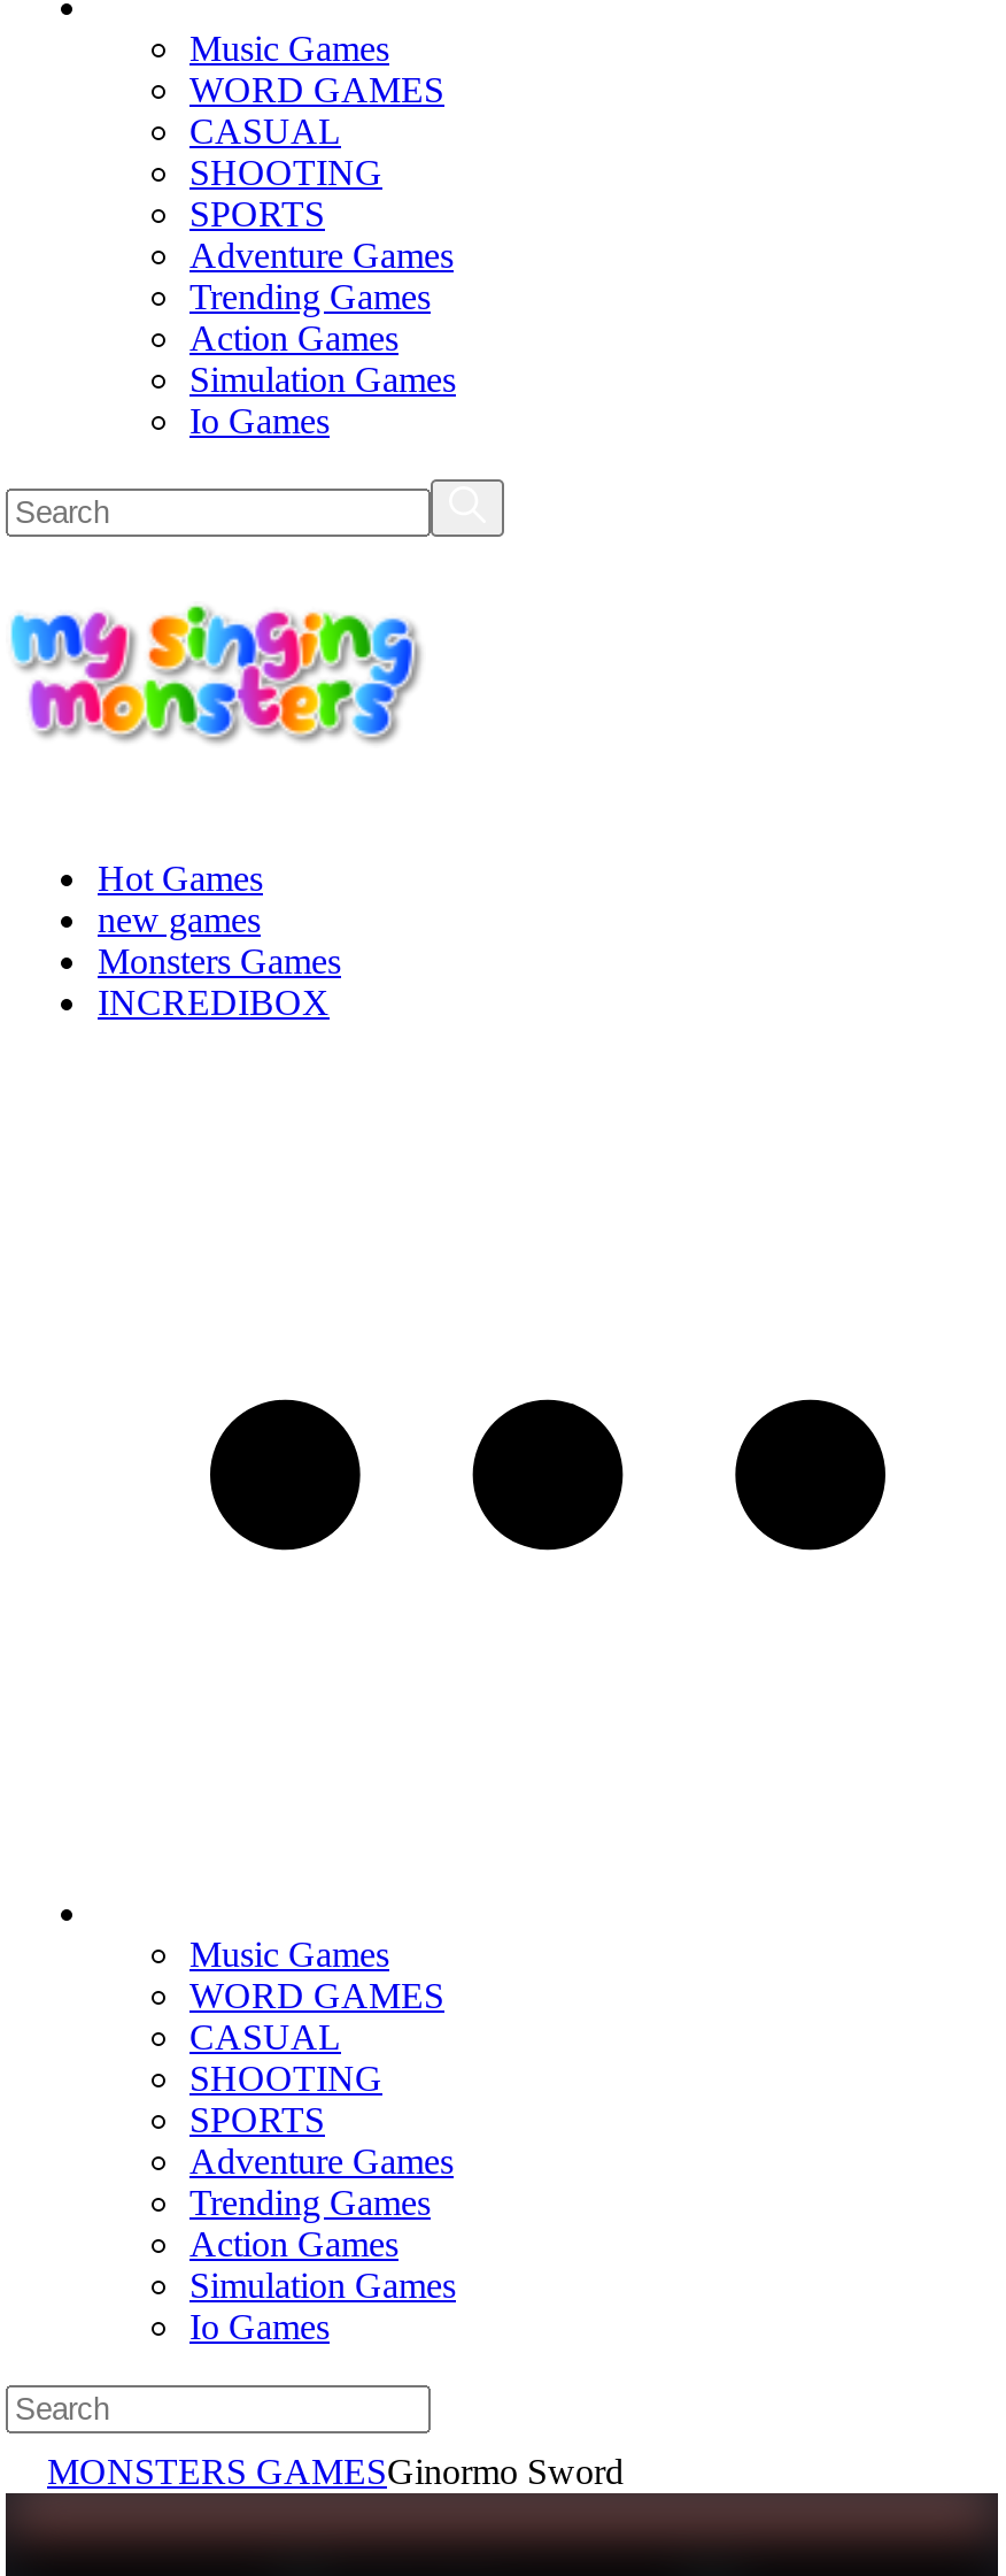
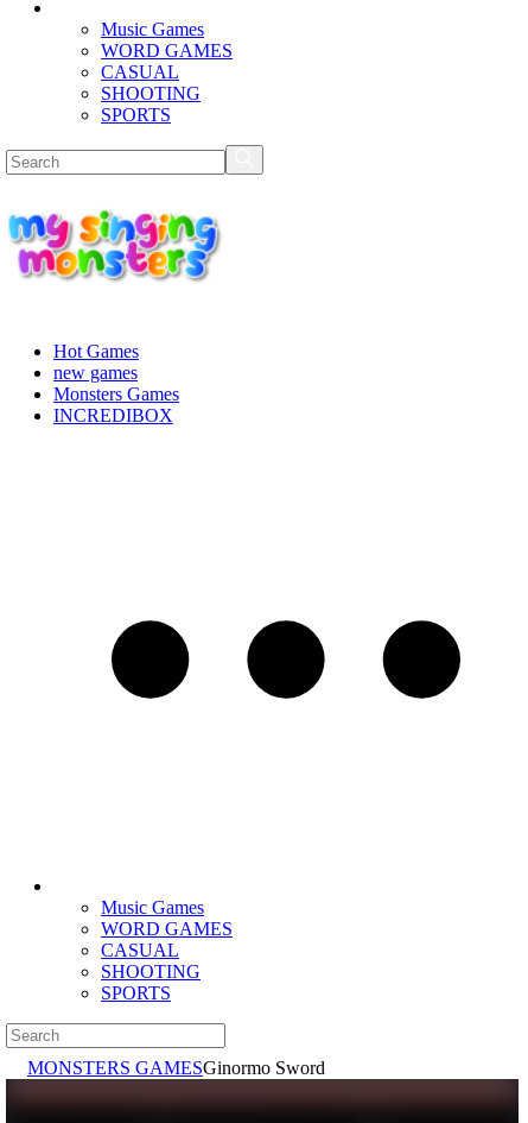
- Adventure Games
- Trending Games
- Action Games
- Simulation Games
- Io Games

- Adventure Games
- Trending Games
- Action Games
- Simulation Games
- Io Games
